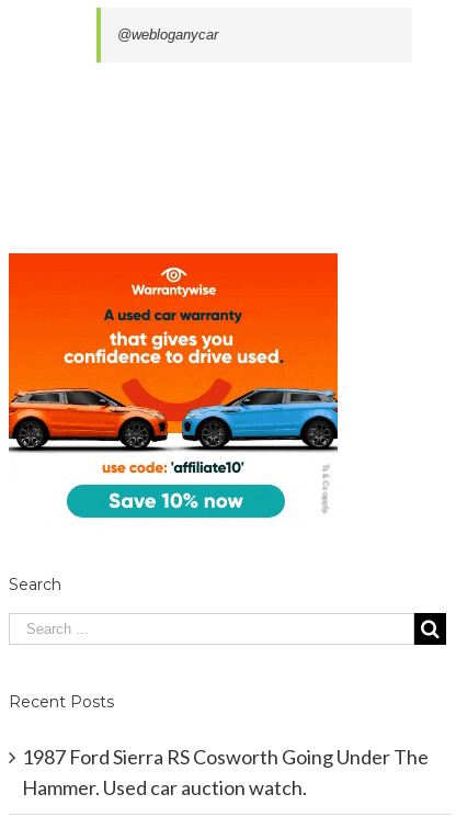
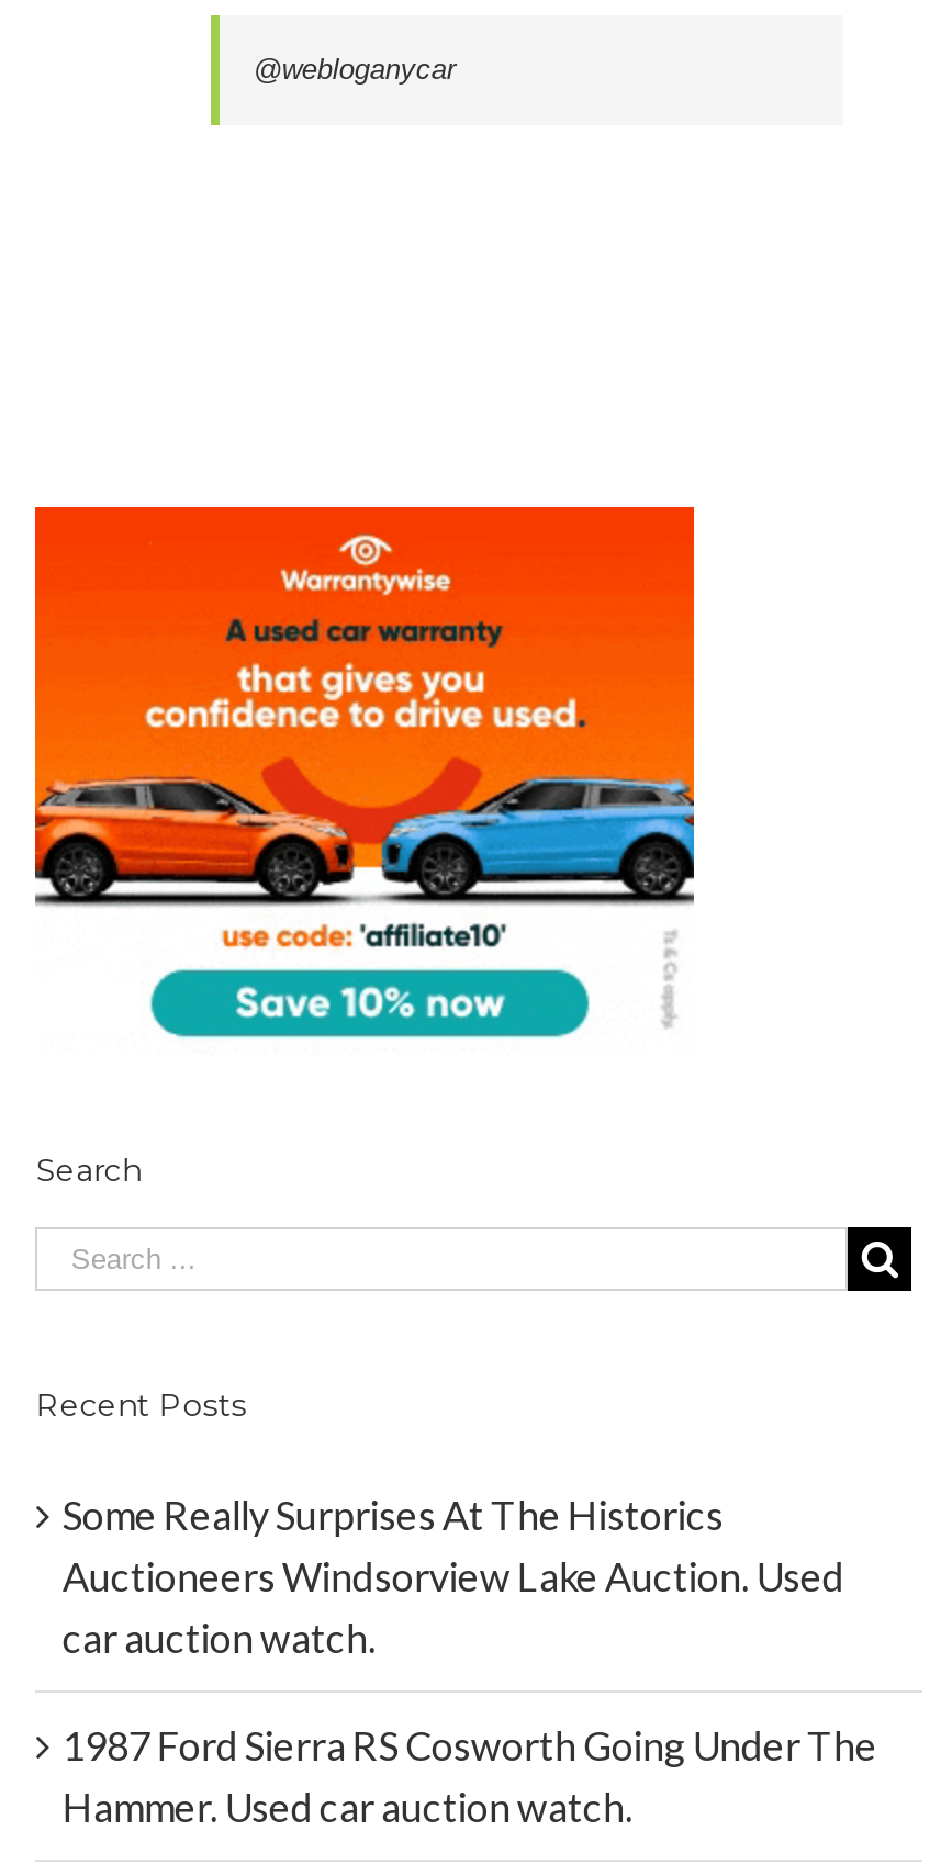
+ Some Really Surprises At The Historics
+ Auctioneers Windsorview Lake Auction. Used
+ car auction watch.
